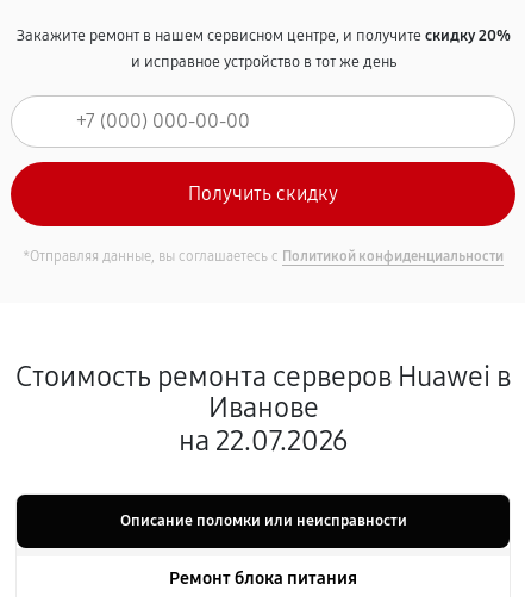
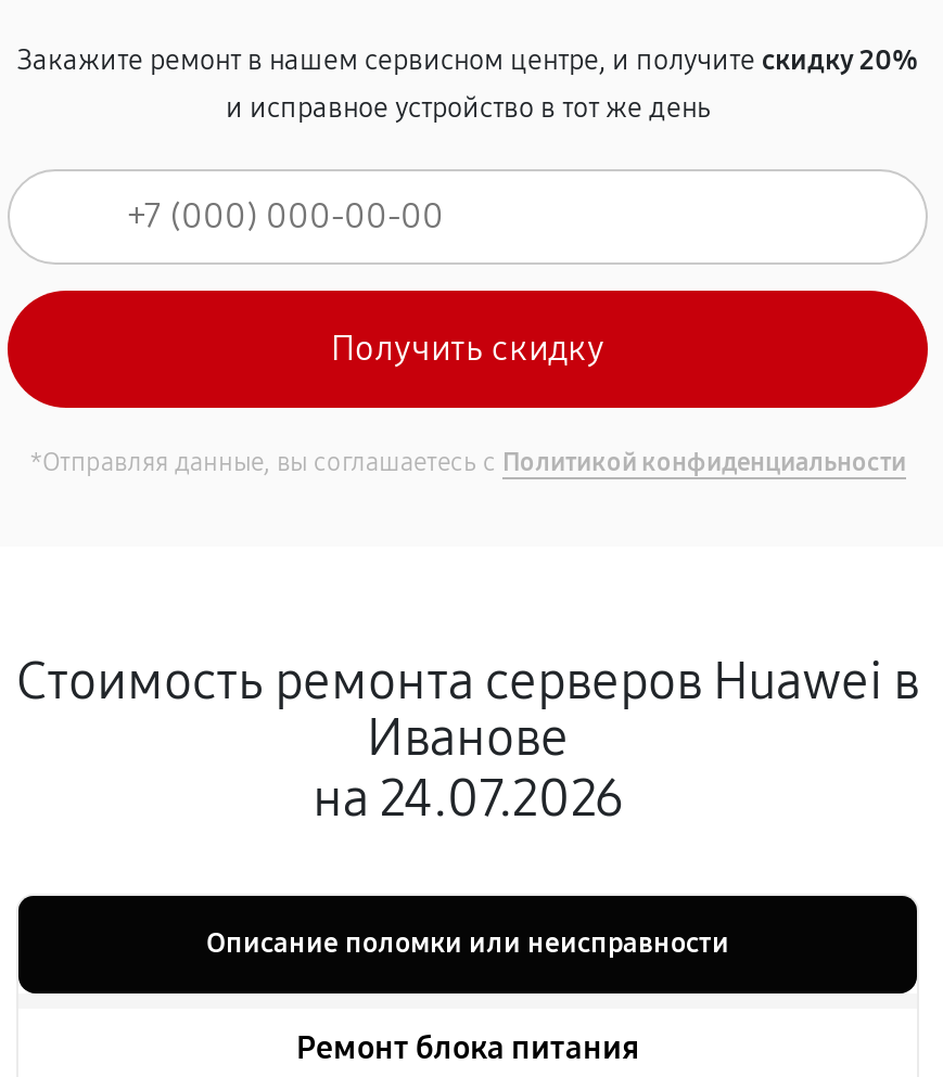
- на 22.07.2026
+ на 24.07.2026
